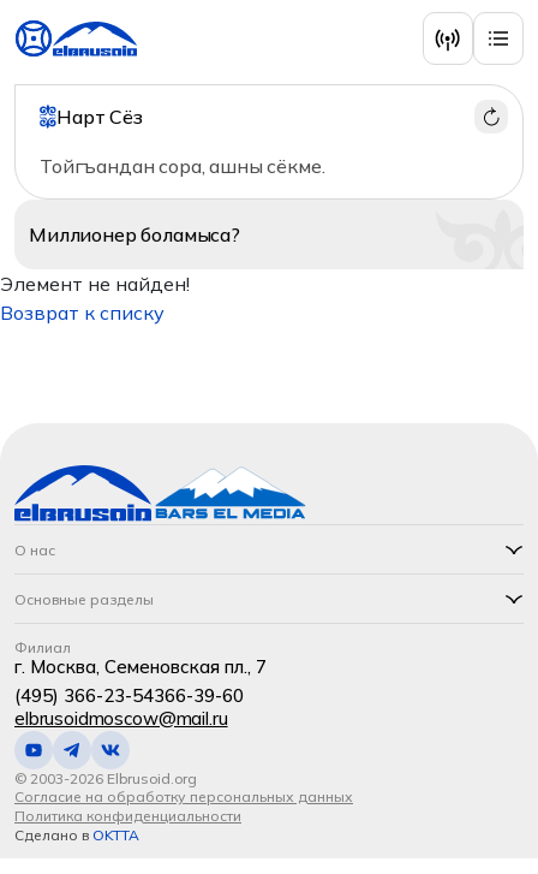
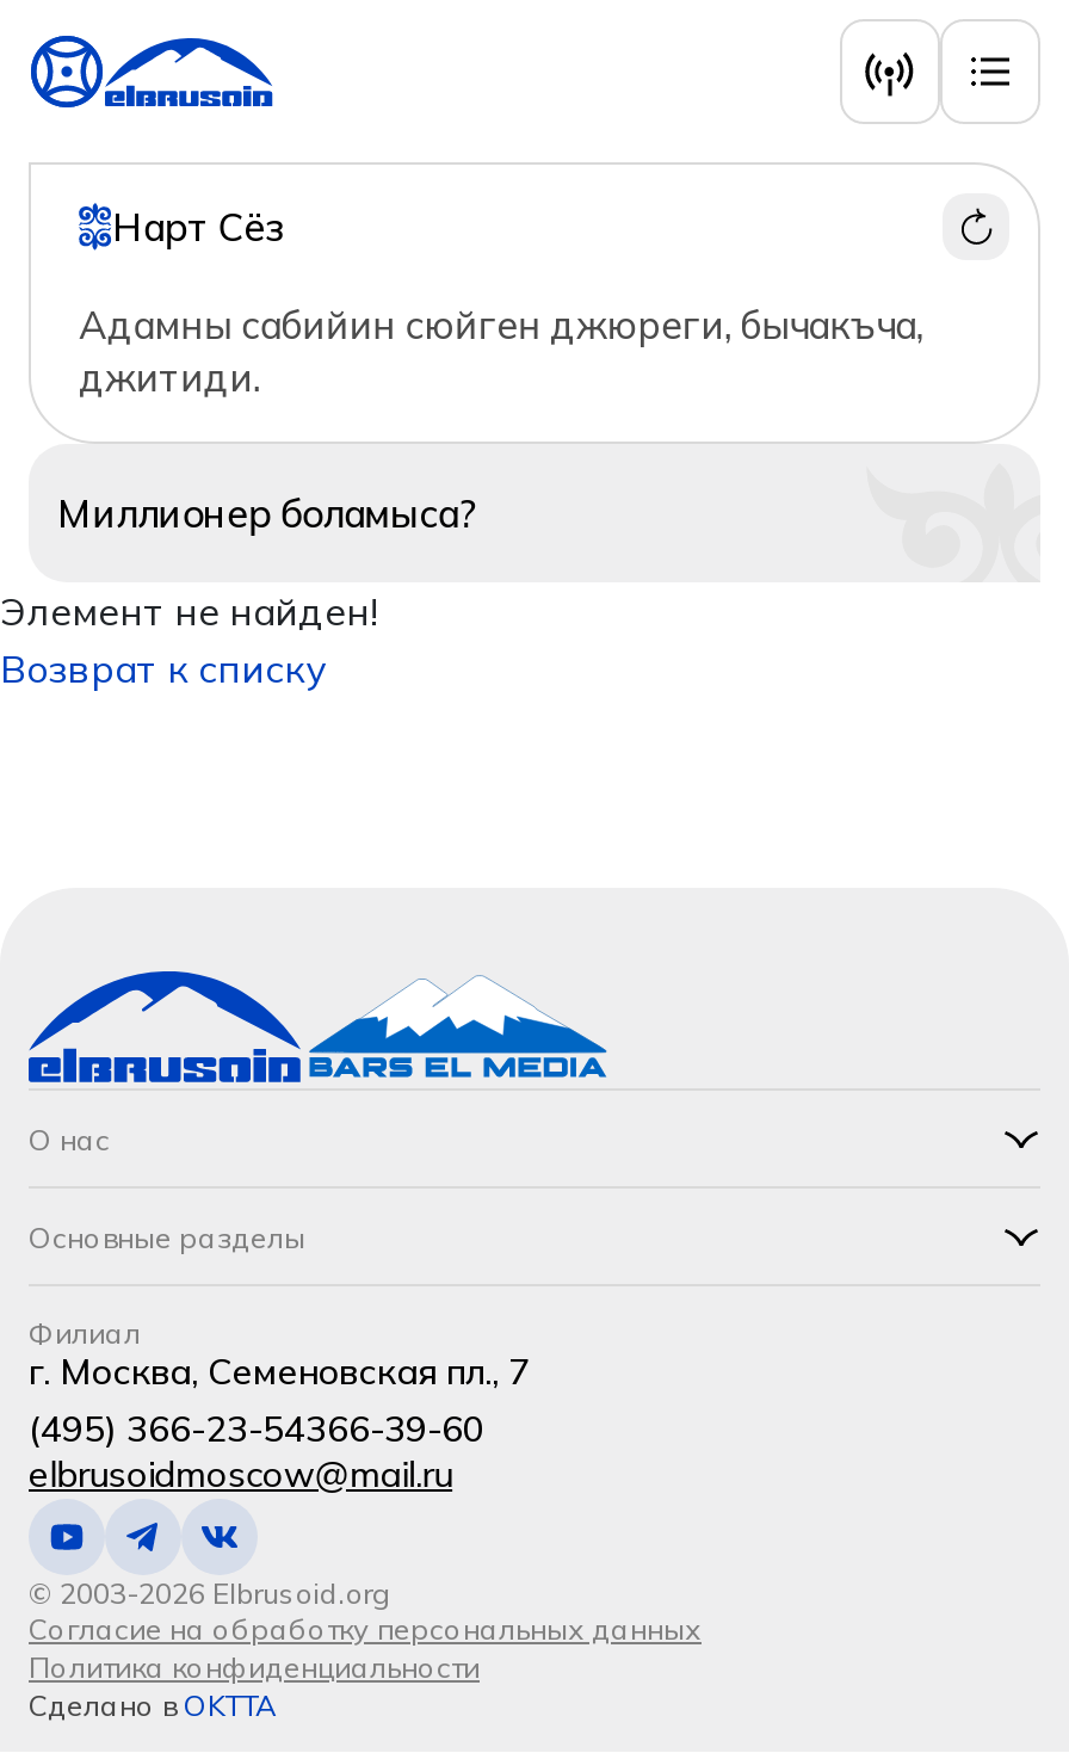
- Тойгъандан сора, ашны сёкме.
+ Адамны сабийин сюйген джюреги, бычакъча,
+ джитиди.
